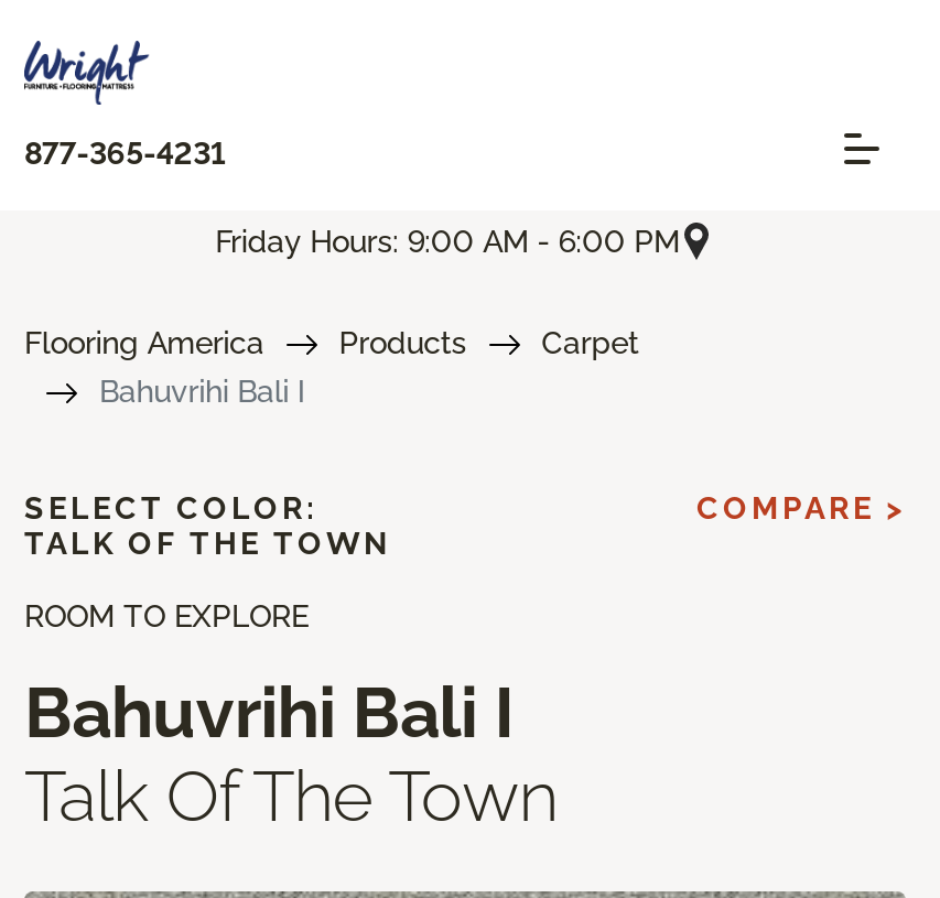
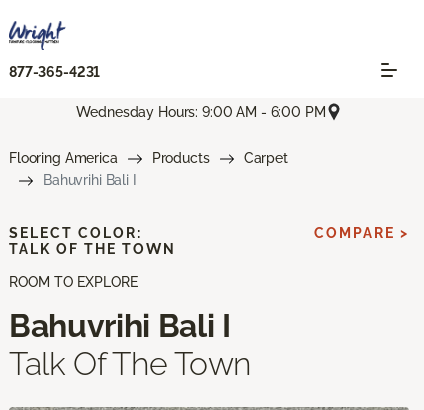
- Friday Hours: 9:00 AM - 6:00 PM
+ Wednesday Hours: 9:00 AM - 6:00 PM
